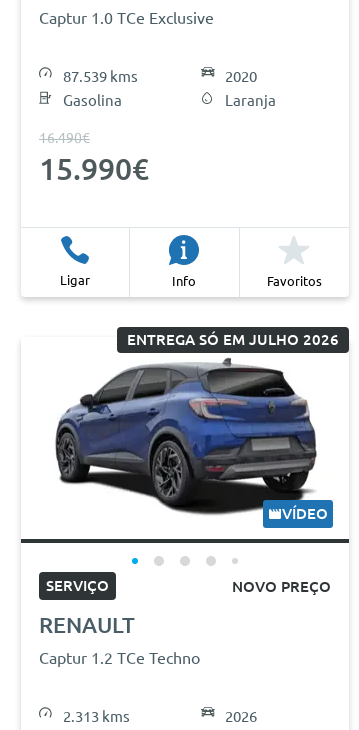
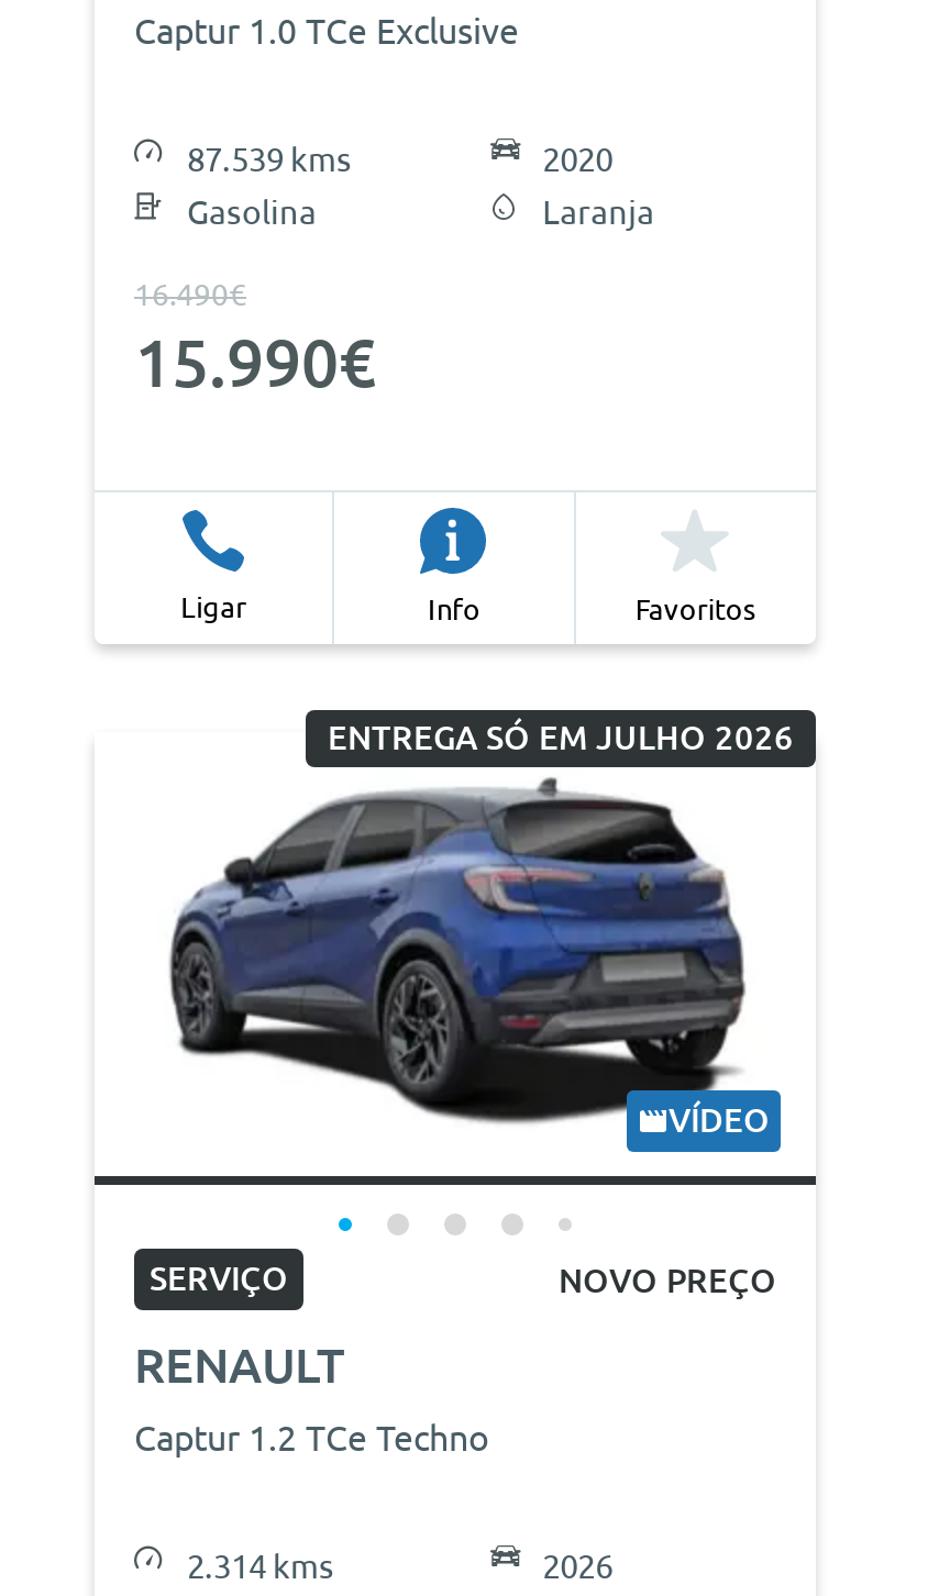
- 2.313 kms
+ 2.314 kms
